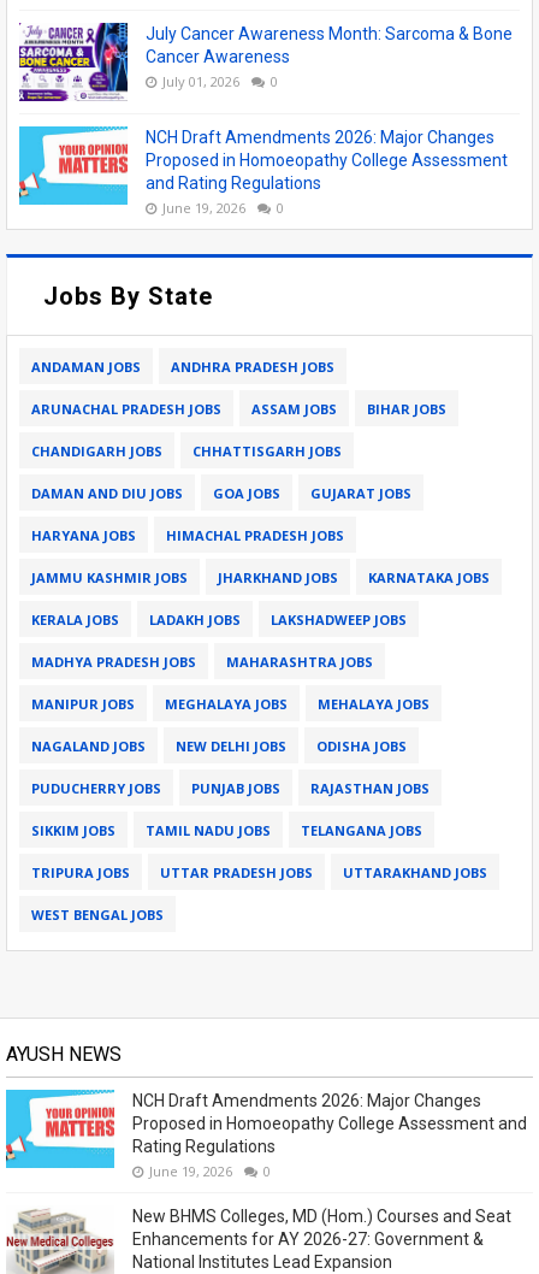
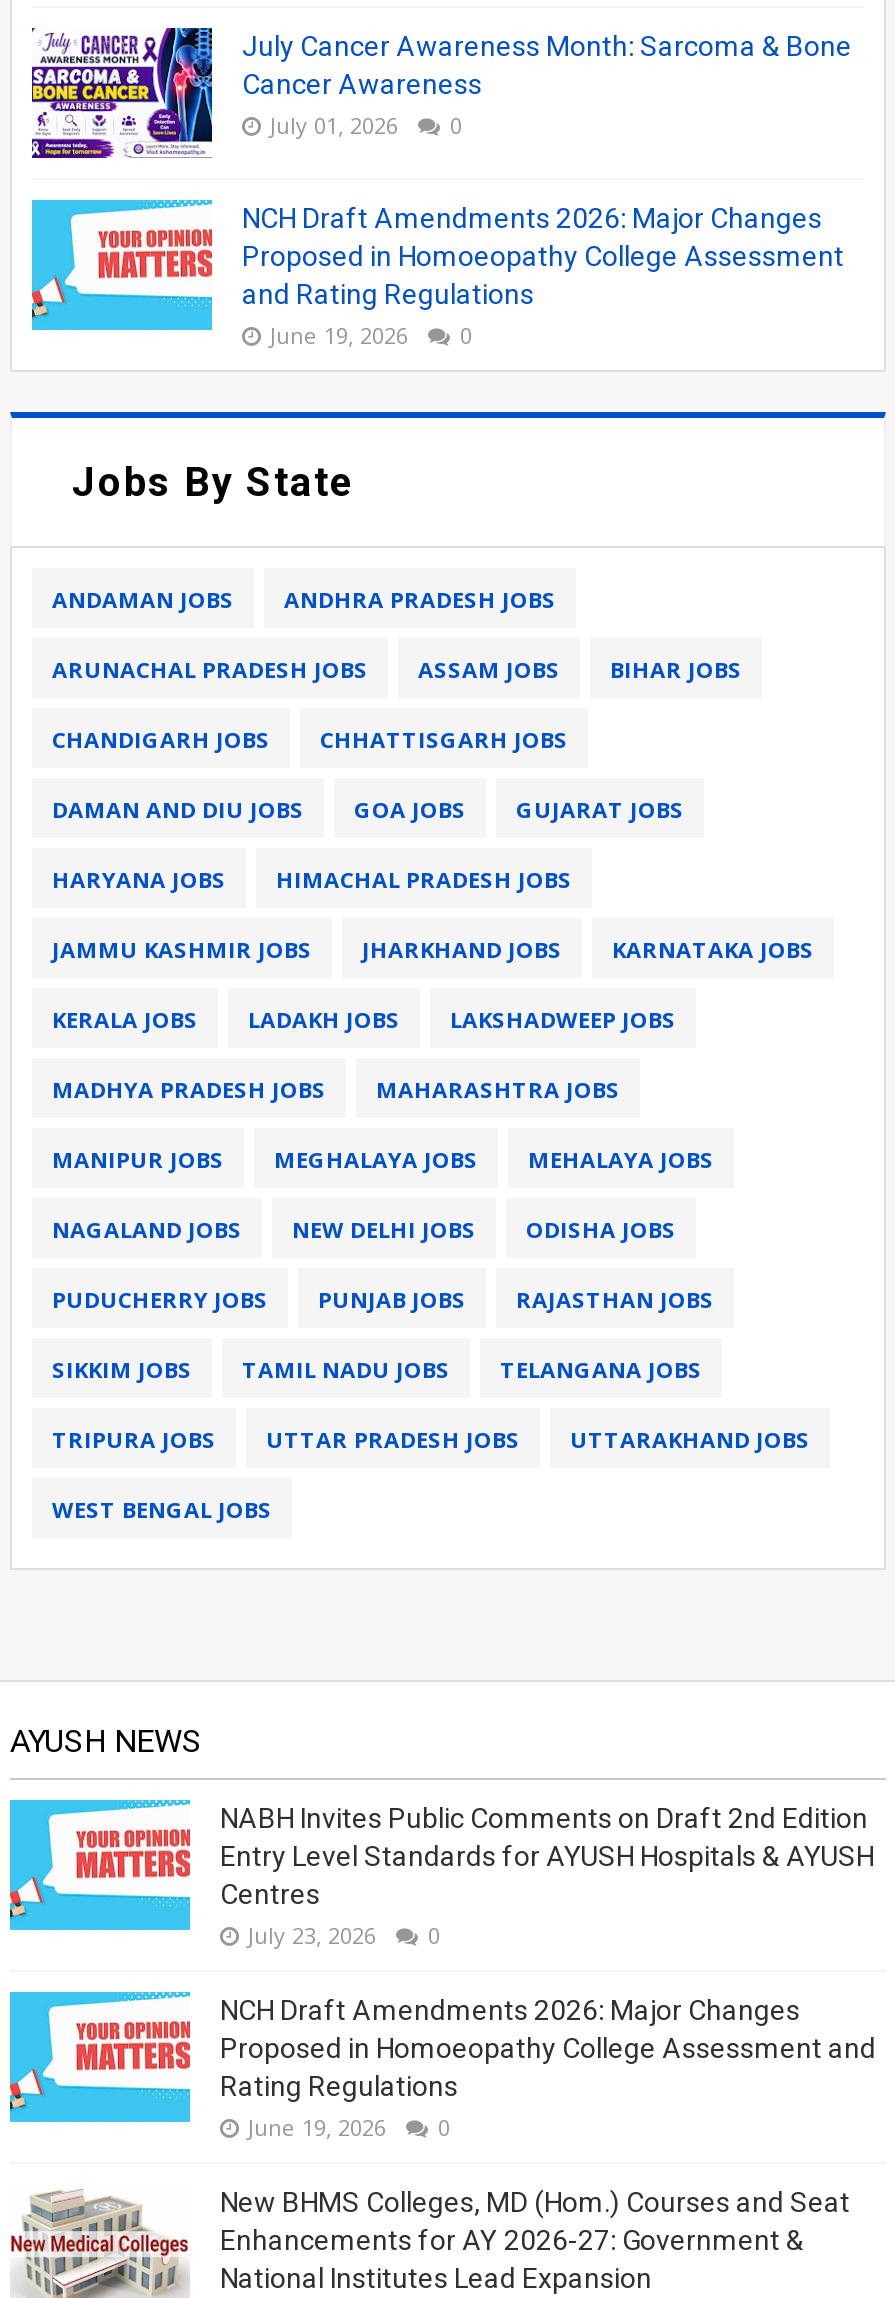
+ NABH Invites Public Comments on Draft 2nd Edition
+ Entry Level Standards for AYUSH Hospitals & AYUSH
+ Centres
+ July 23, 2026
+ 0
